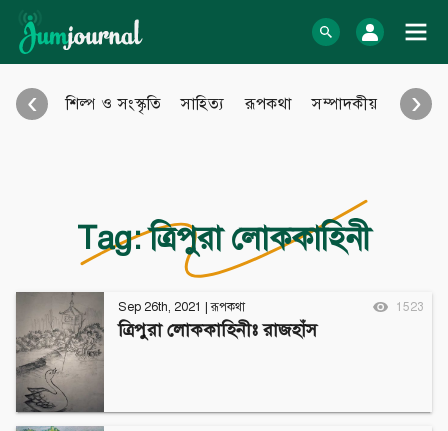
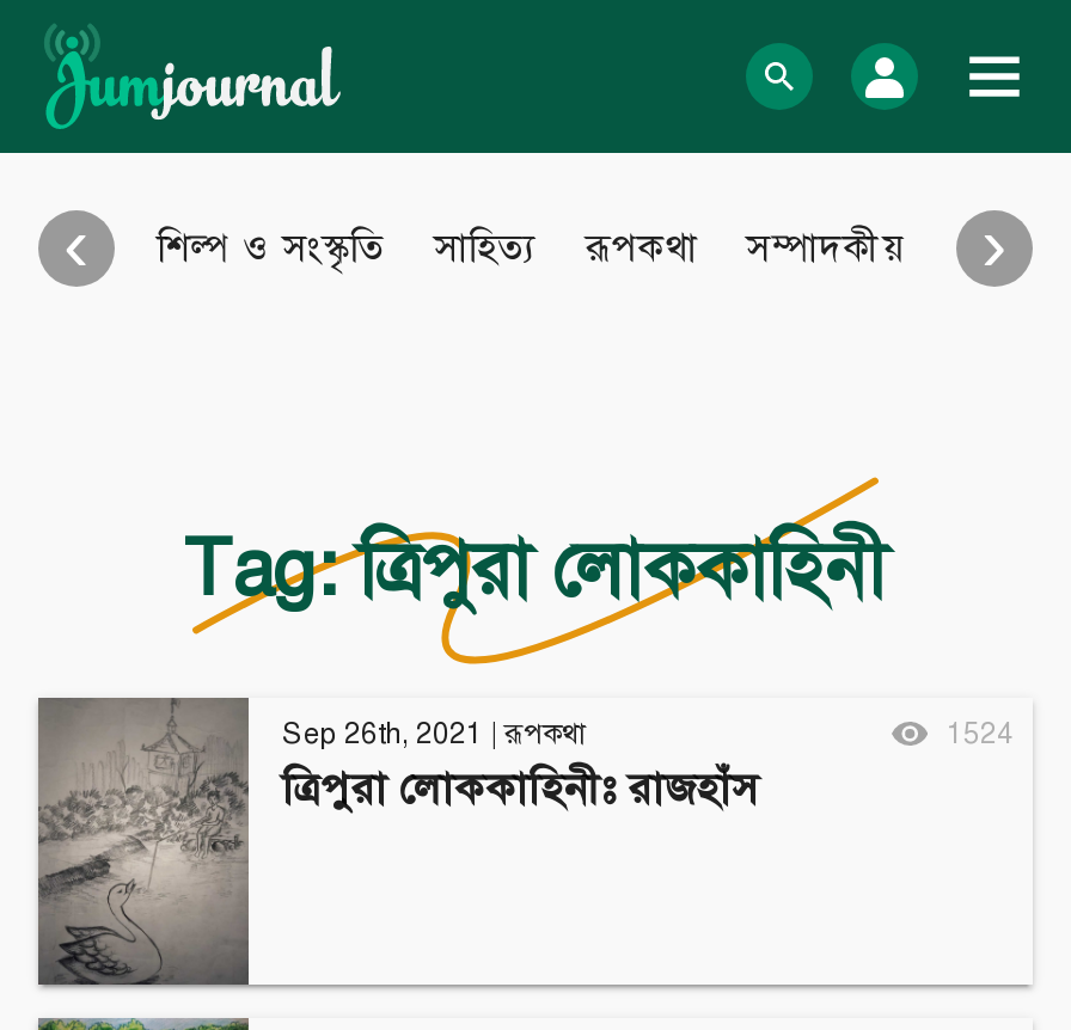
- 1523
+ 1524
